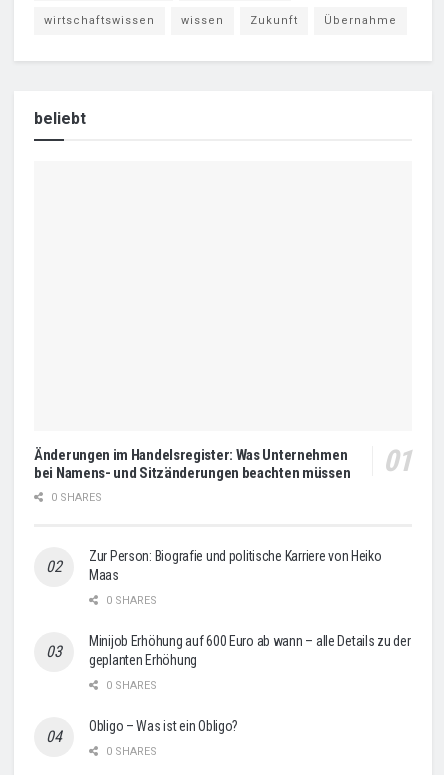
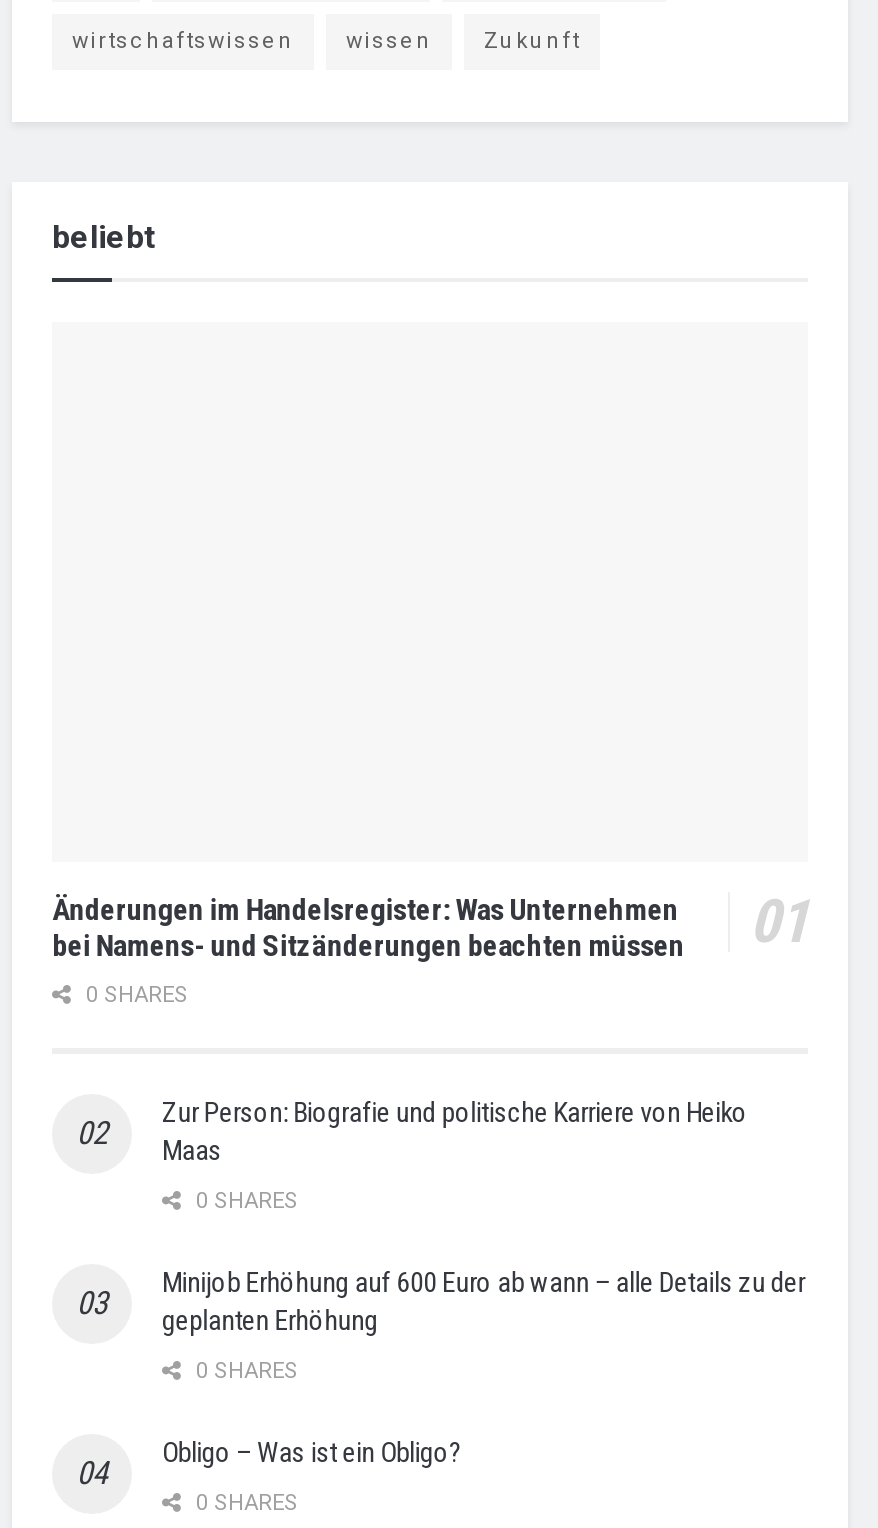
- Übernahme
